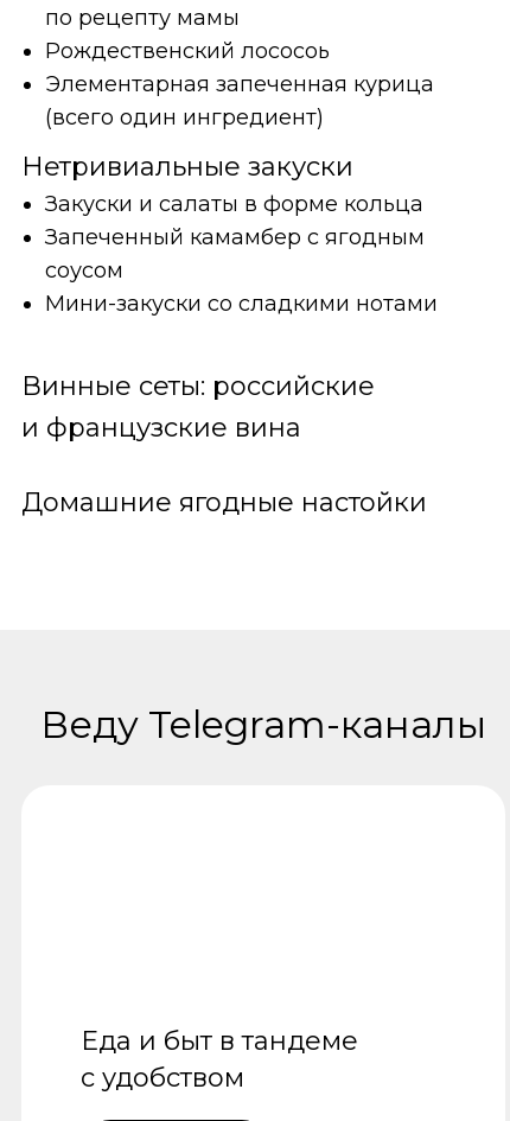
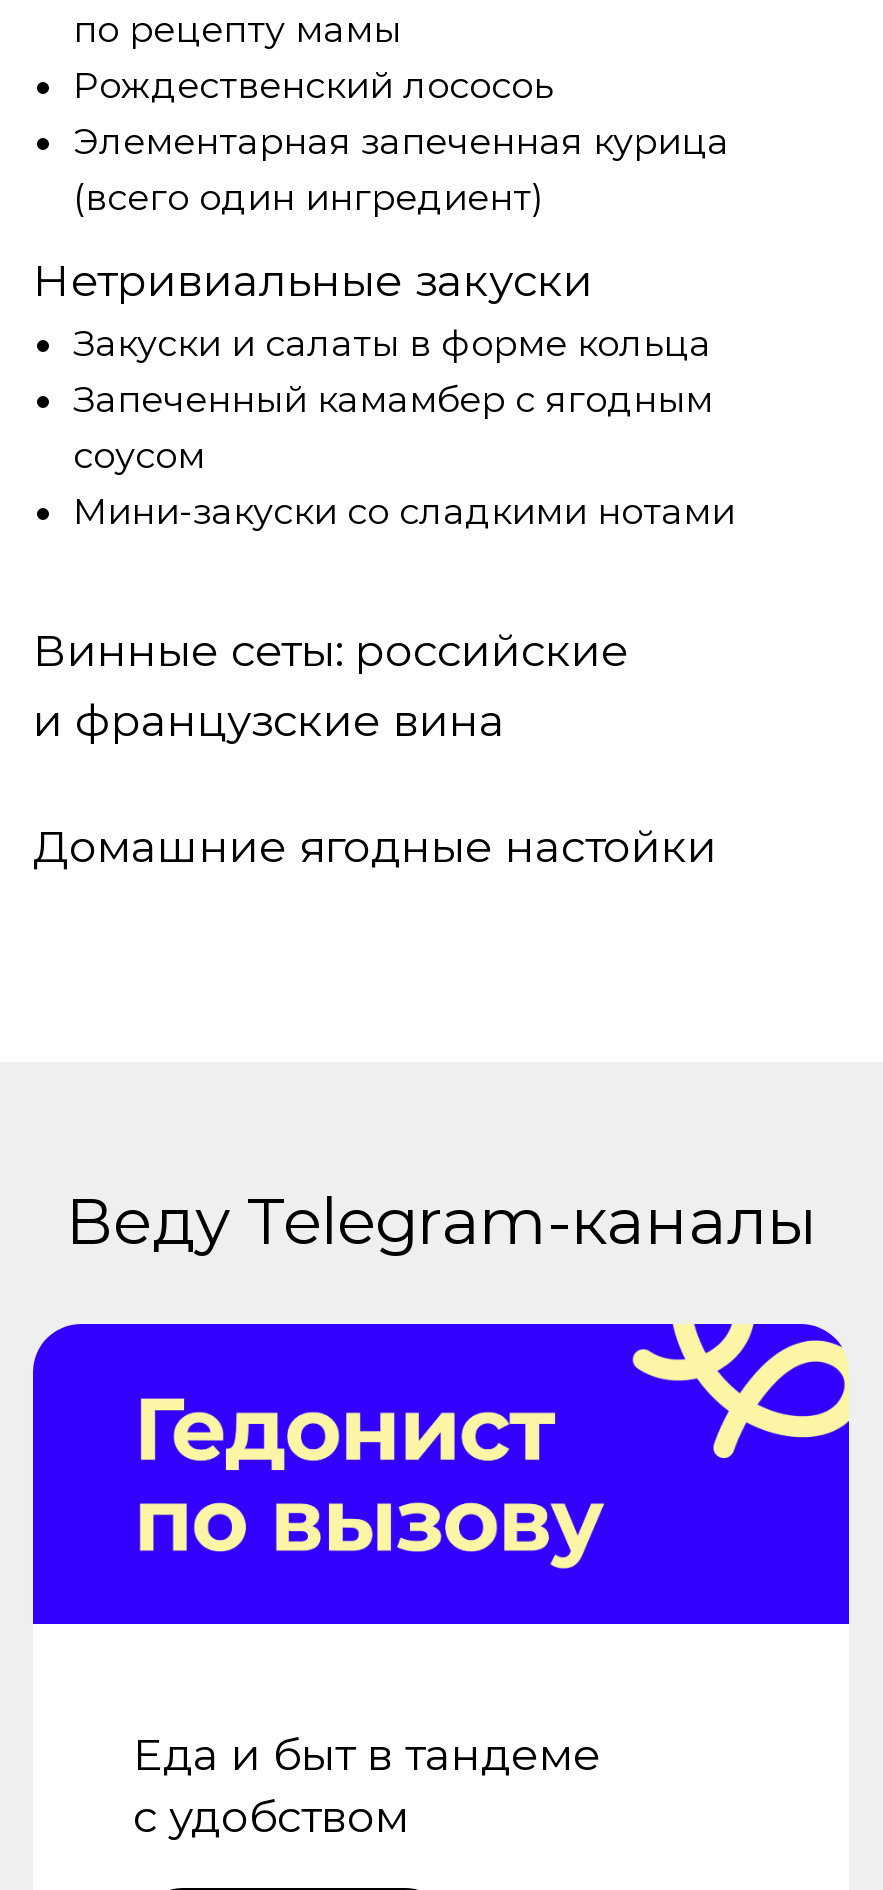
+ [image]
